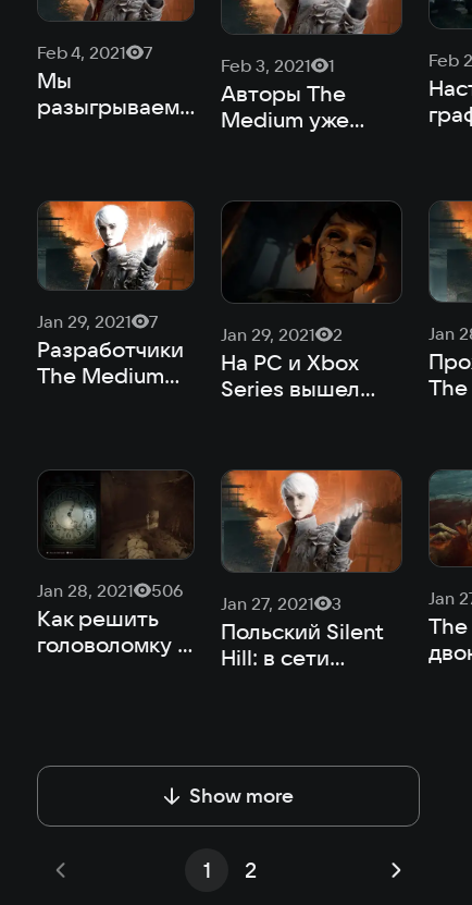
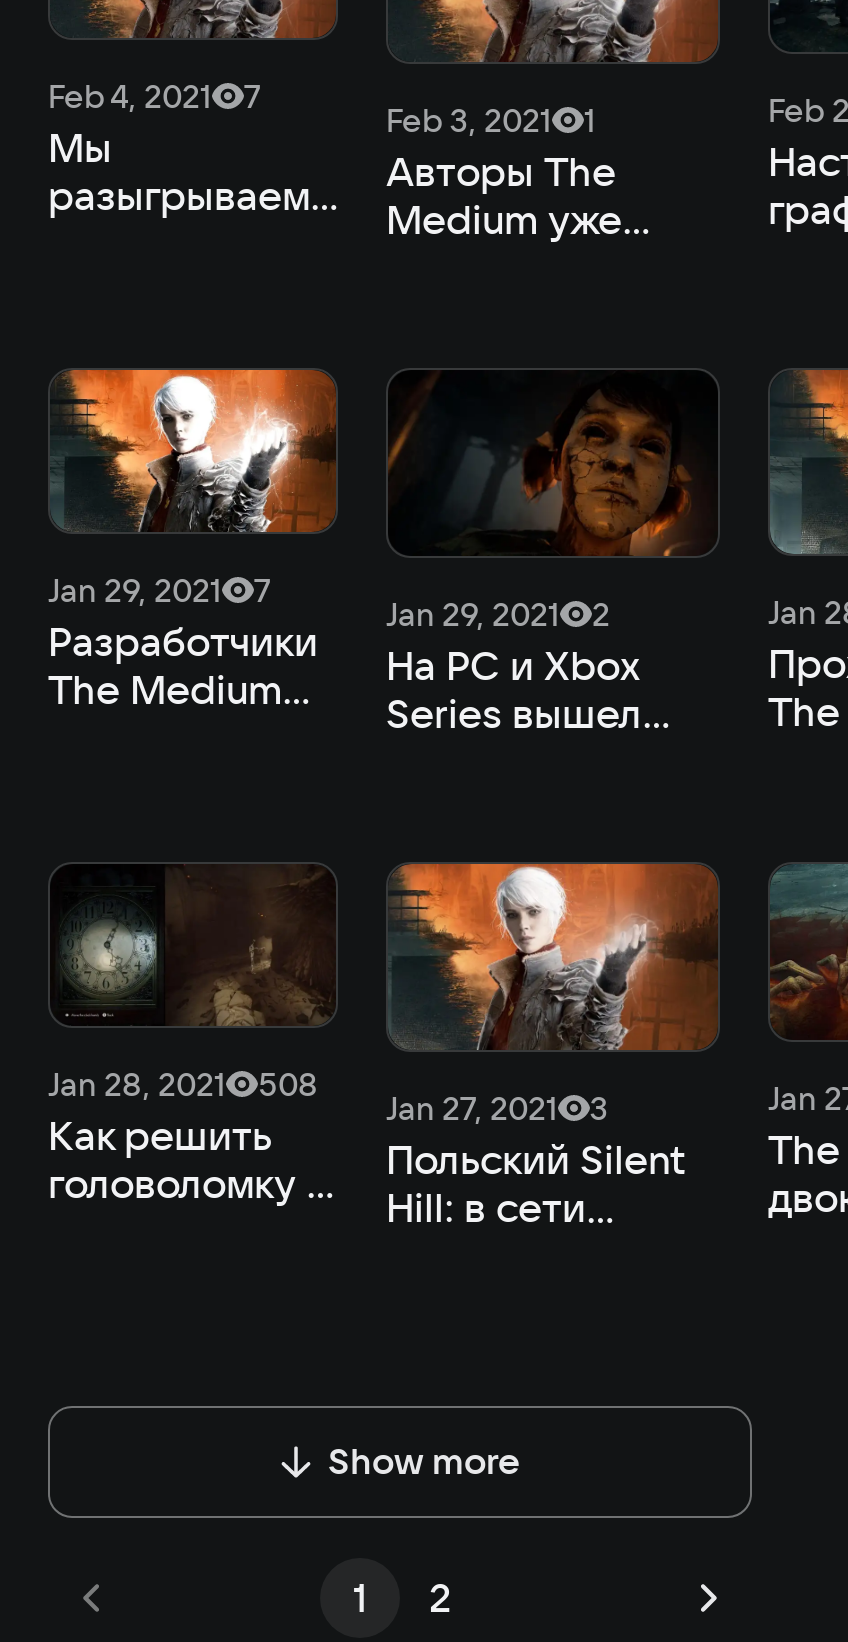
- Jan 28, 2021 506
+ Jan 28, 2021 508
